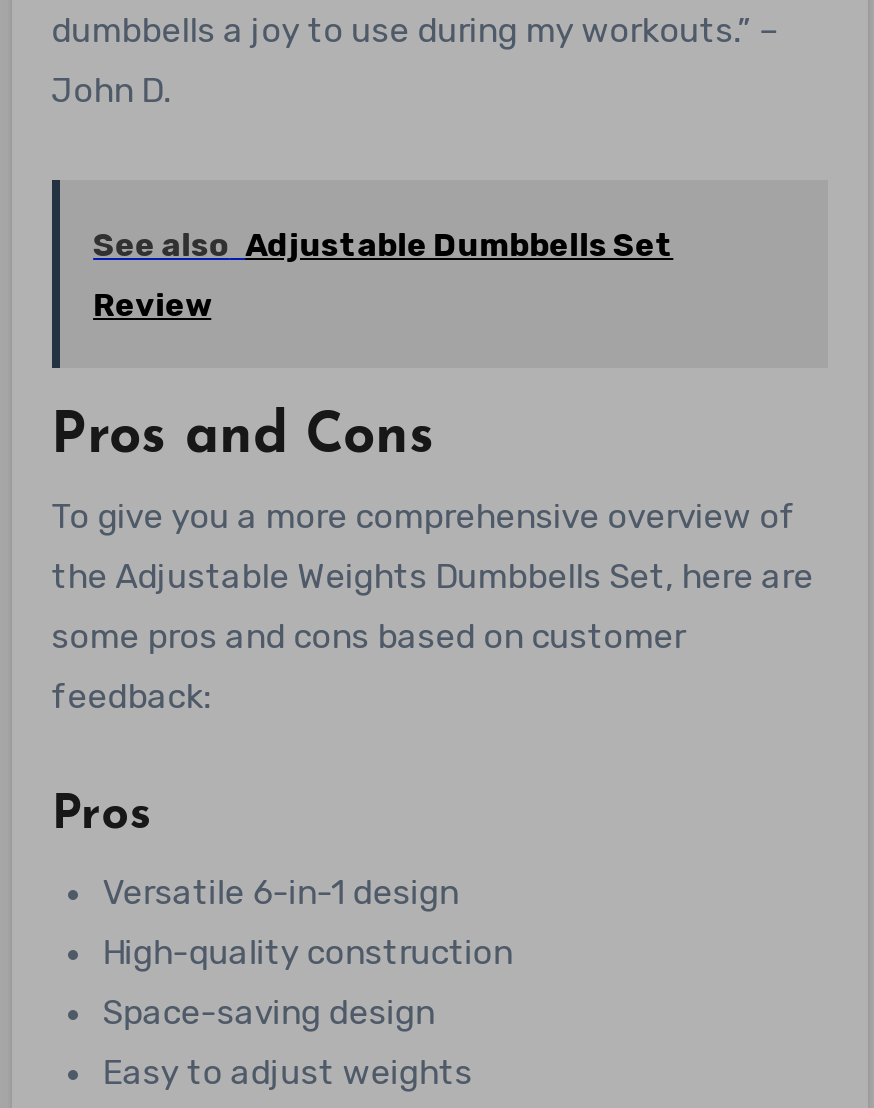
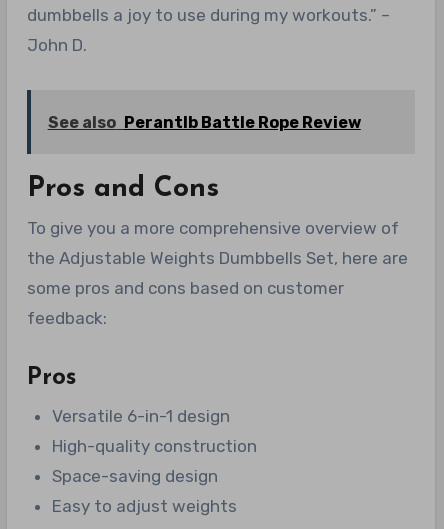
- See also Adjustable Dumbbells Set
- Review
+ See also Perantlb Battle Rope Review
